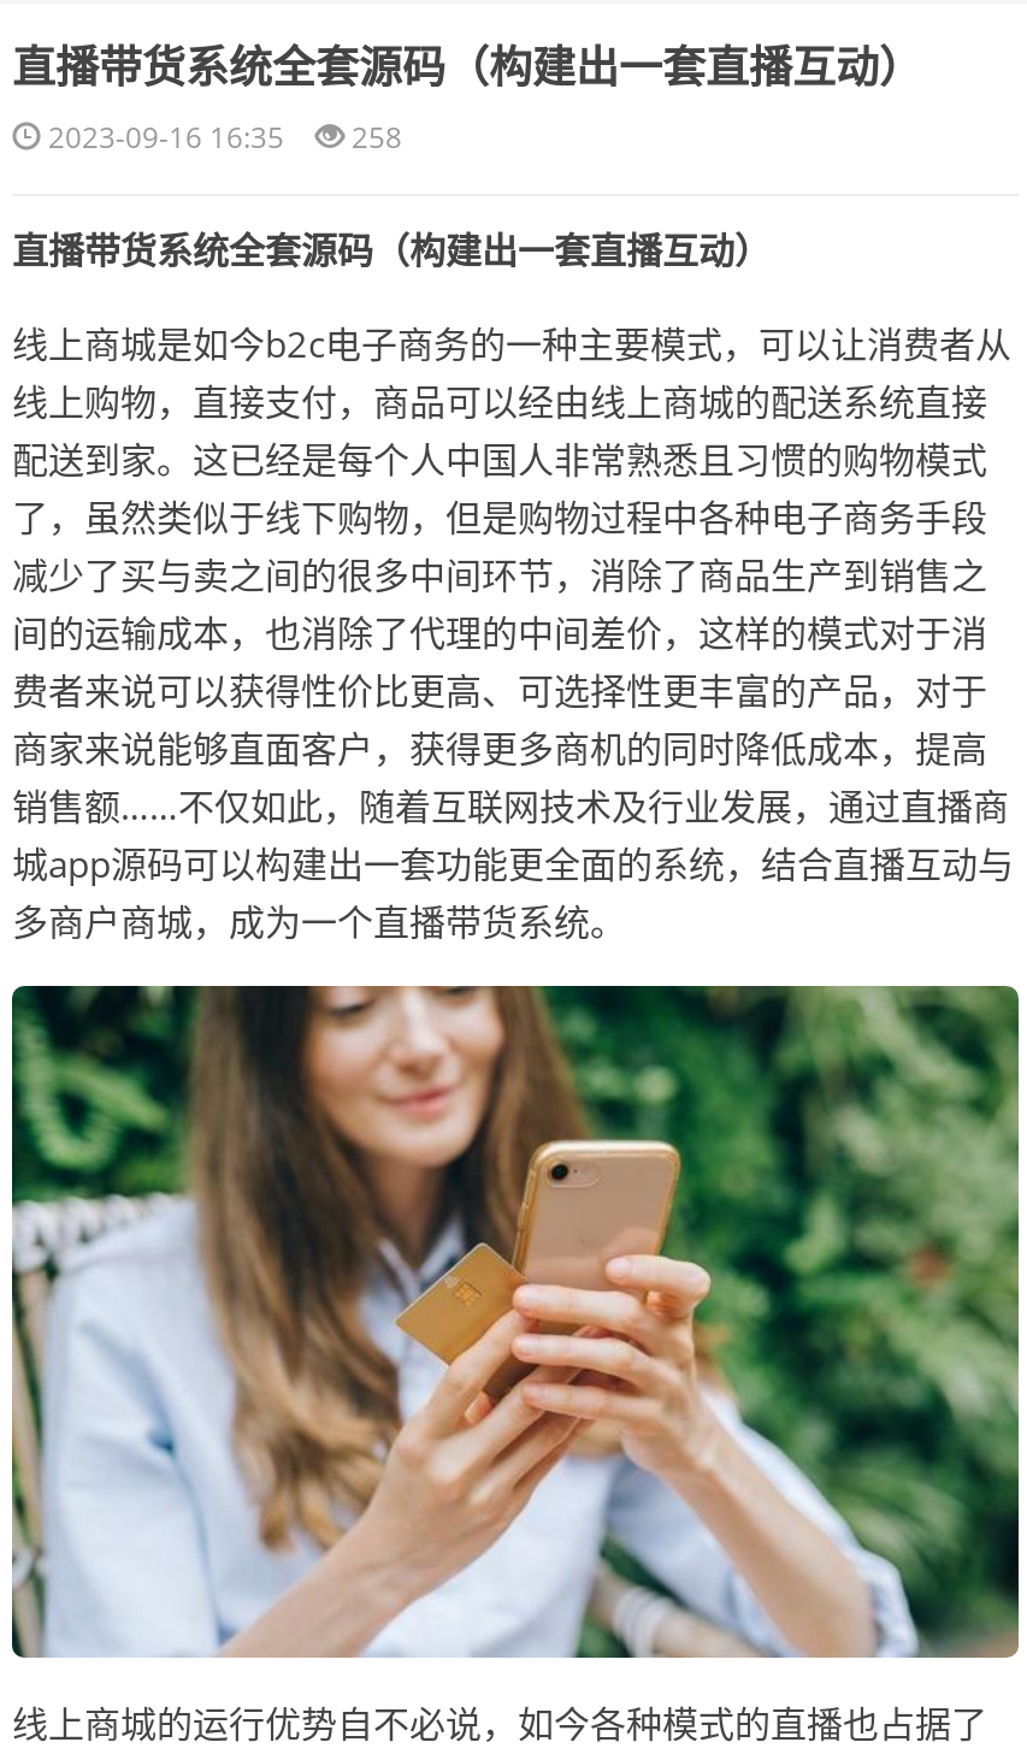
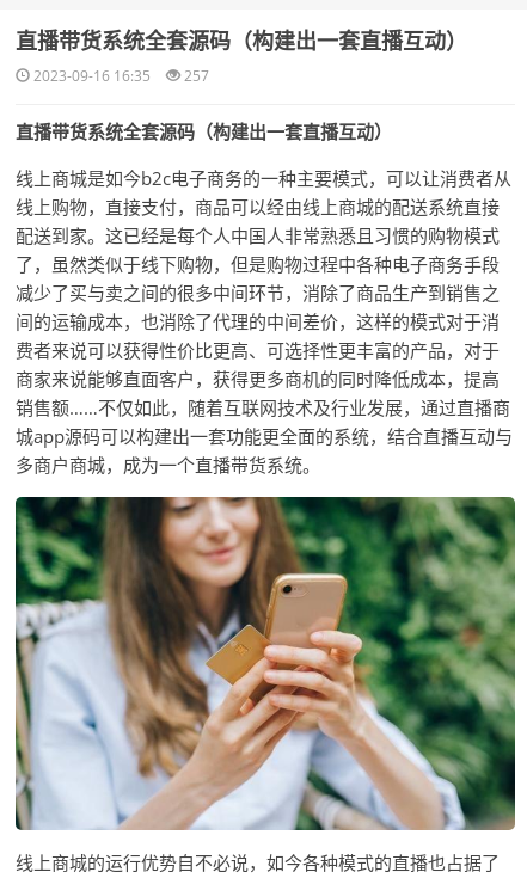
- 2023-09-16 16:35 258
+ 2023-09-16 16:35 257
